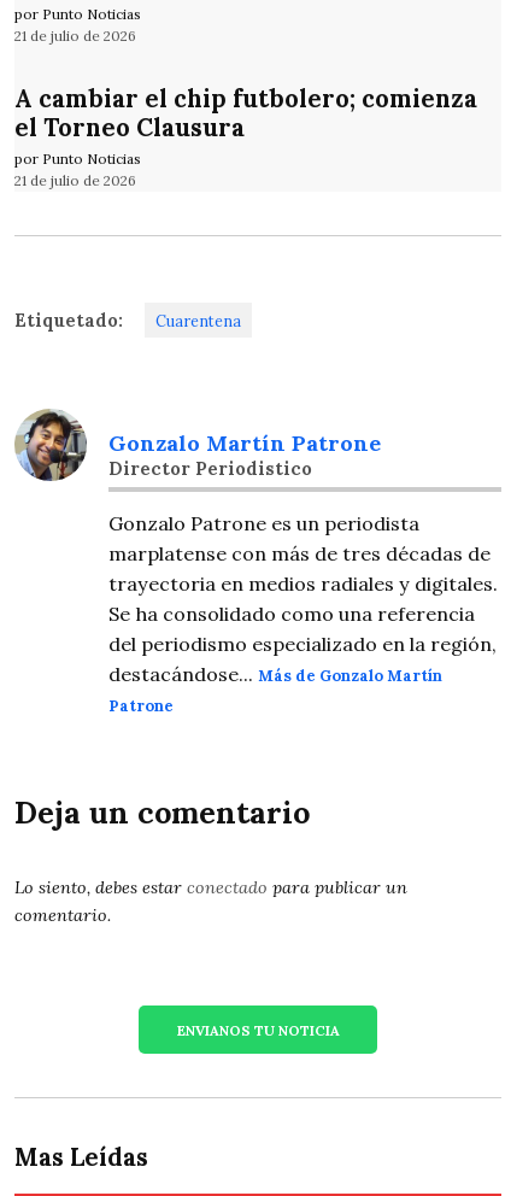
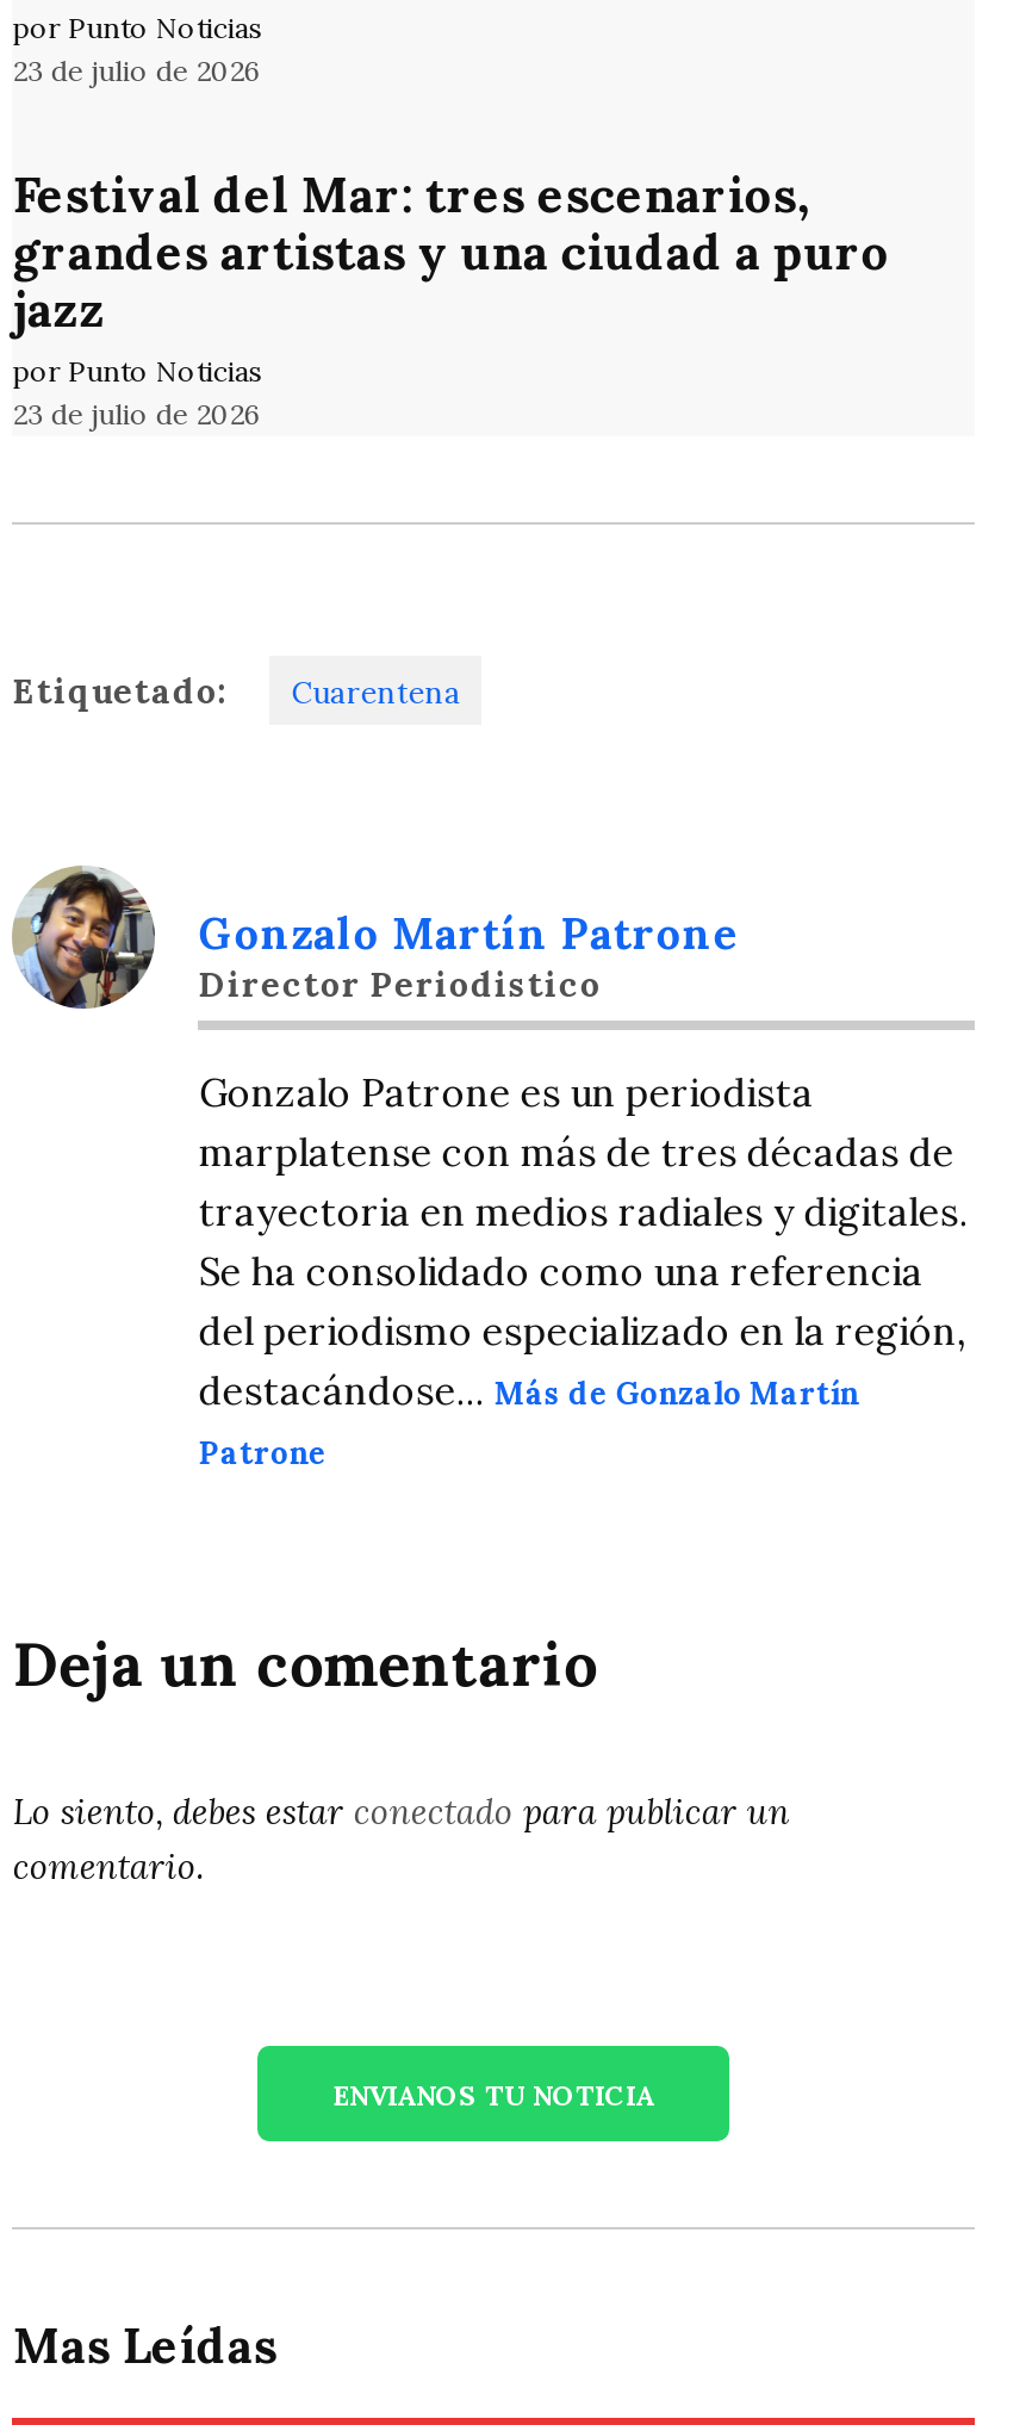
- 21 de julio de 2026
+ 23 de julio de 2026

- A cambiar el chip futbolero; comienza
- el Torneo Clausura
+ Festival del Mar: tres escenarios,
+ grandes artistas y una ciudad a puro
+ jazz

- 21 de julio de 2026
+ 23 de julio de 2026
